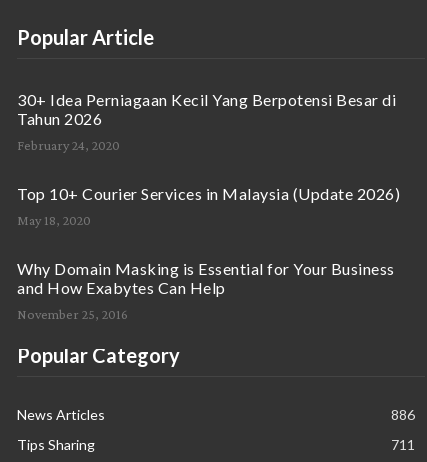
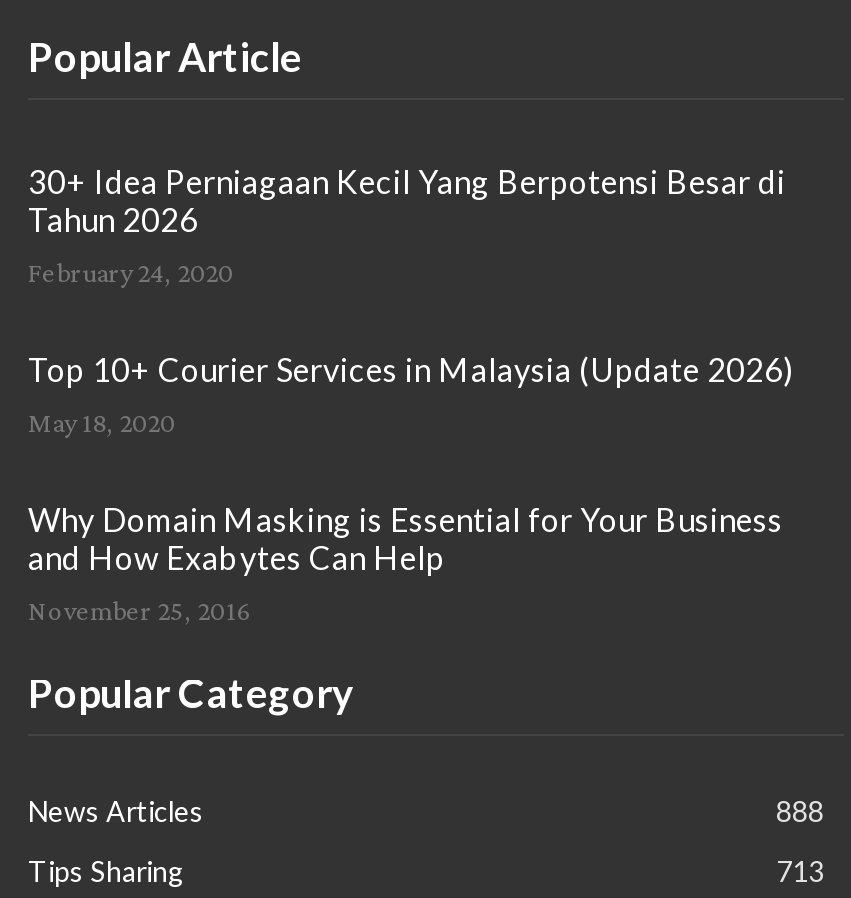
- 886
+ 888

- 711
+ 713
